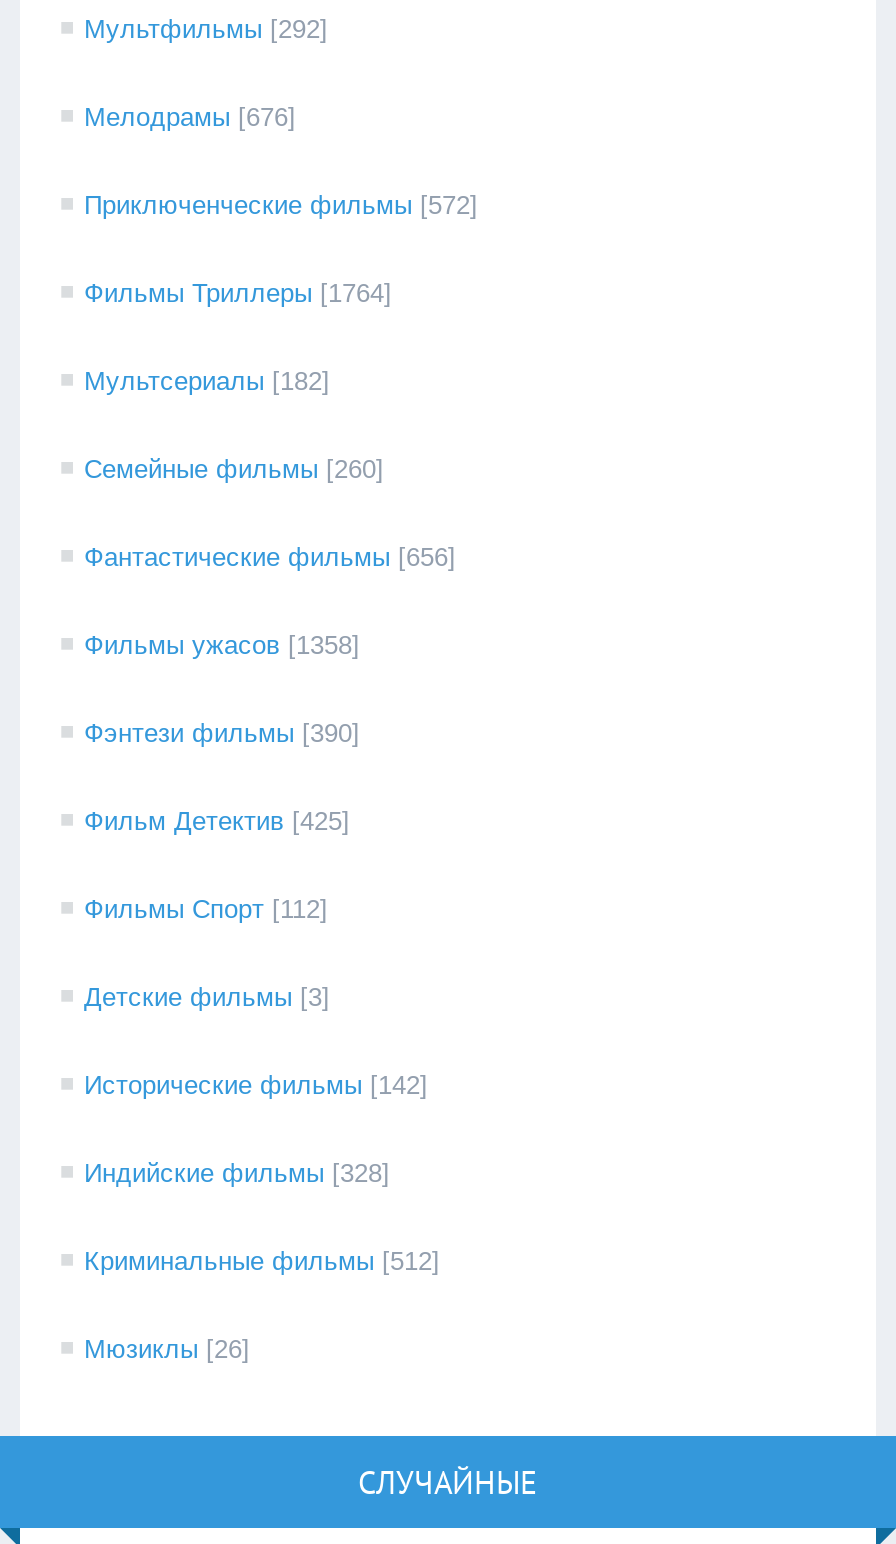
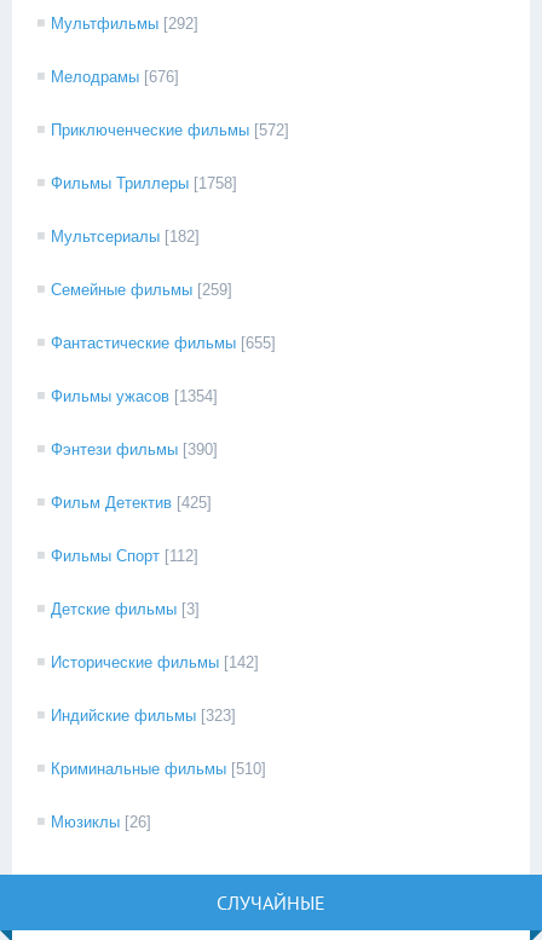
- Фильмы Триллеры [1764]
+ Фильмы Триллеры [1758]

- Семейные фильмы [260]
+ Семейные фильмы [259]

- Фантастические фильмы [656]
+ Фантастические фильмы [655]

- Фильмы ужасов [1358]
+ Фильмы ужасов [1354]

- Индийские фильмы [328]
+ Индийские фильмы [323]

- Криминальные фильмы [512]
+ Криминальные фильмы [510]
